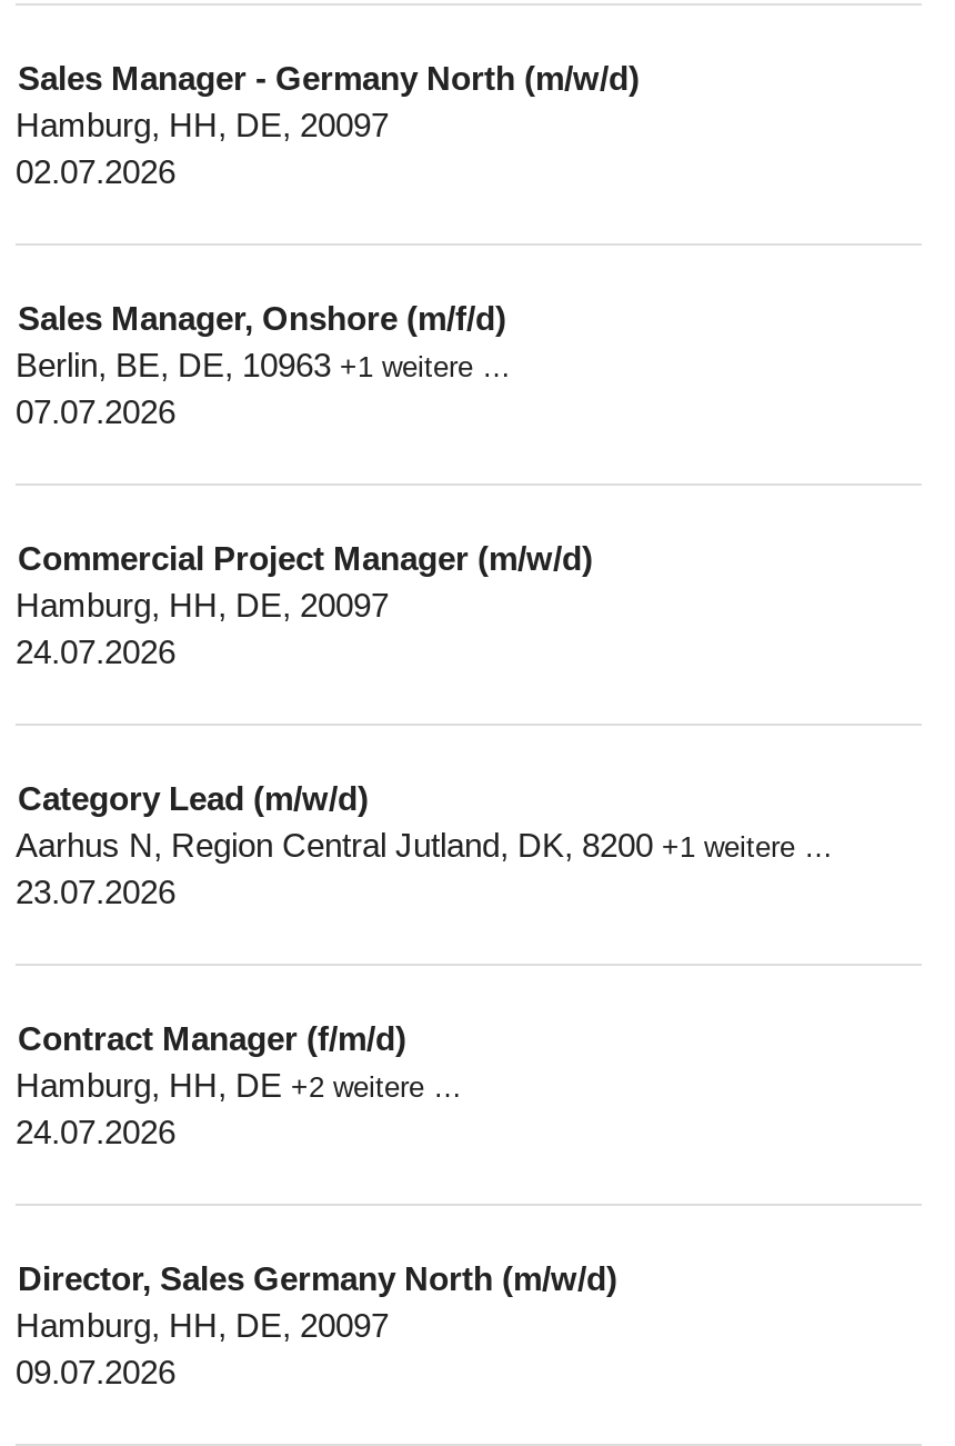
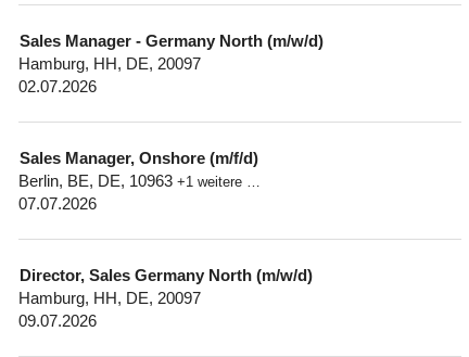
- Commercial Project Manager (m/w/d)
- Hamburg, HH, DE, 20097
- 24.07.2026

- Category Lead (m/w/d)
- Aarhus N, Region Central Jutland, DK, 8200 +1 weitere …
- 23.07.2026

- Contract Manager (f/m/d)
- Hamburg, HH, DE +2 weitere …
- 24.07.2026
